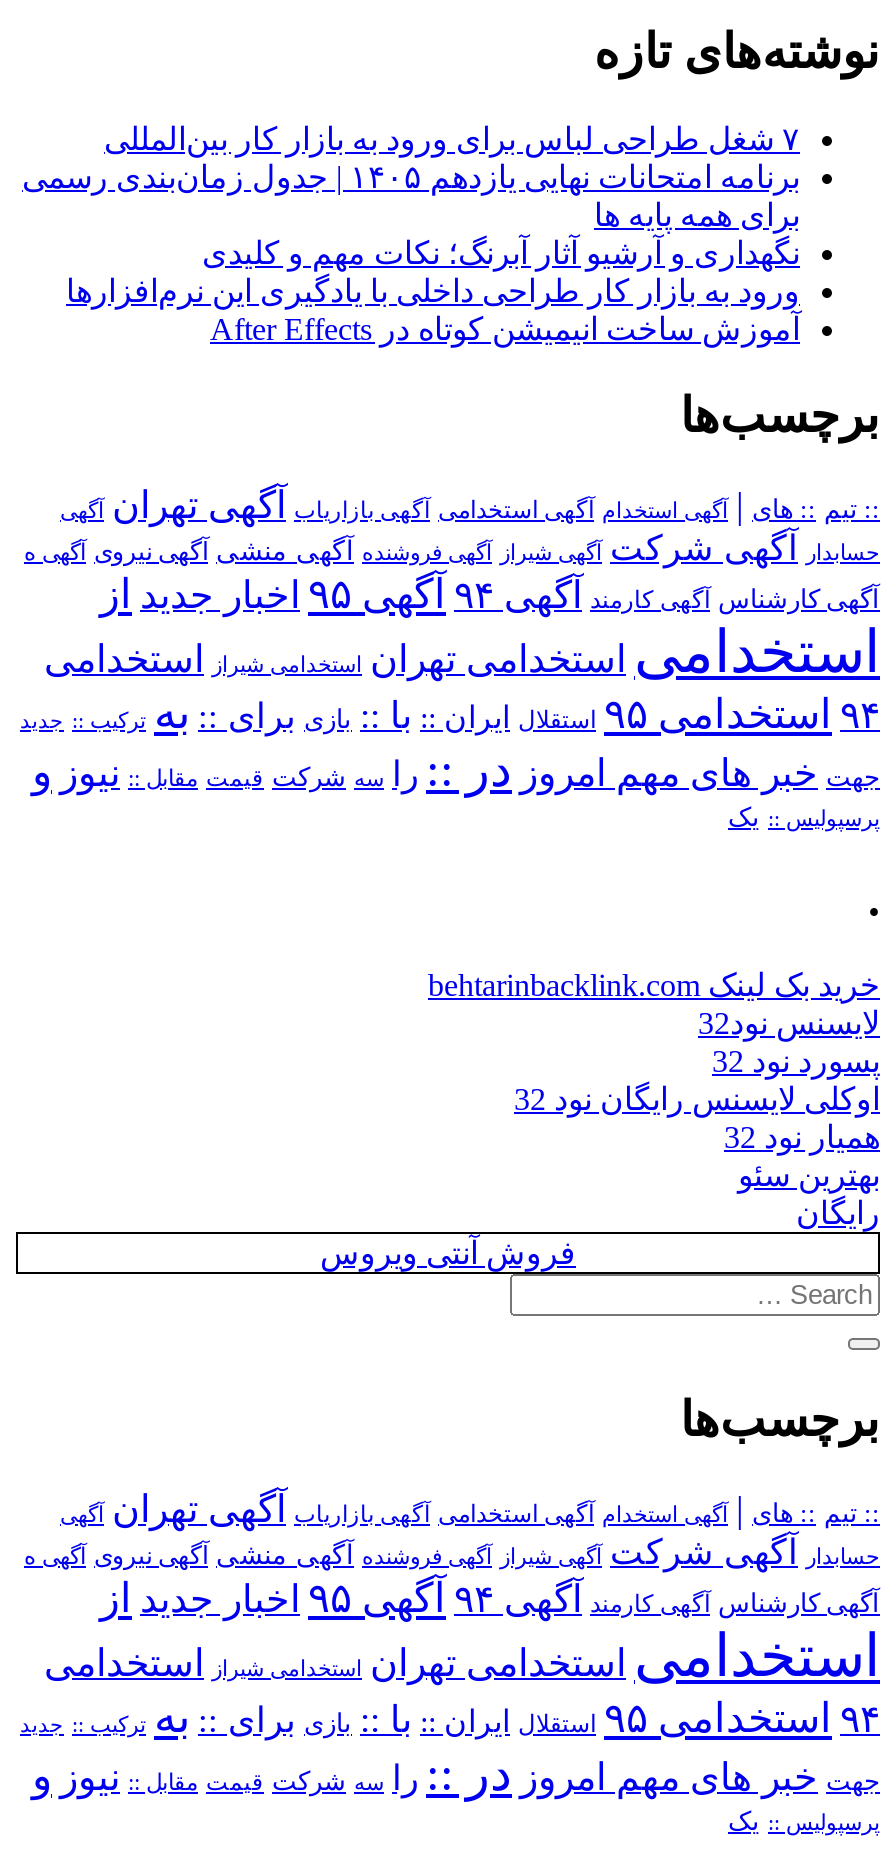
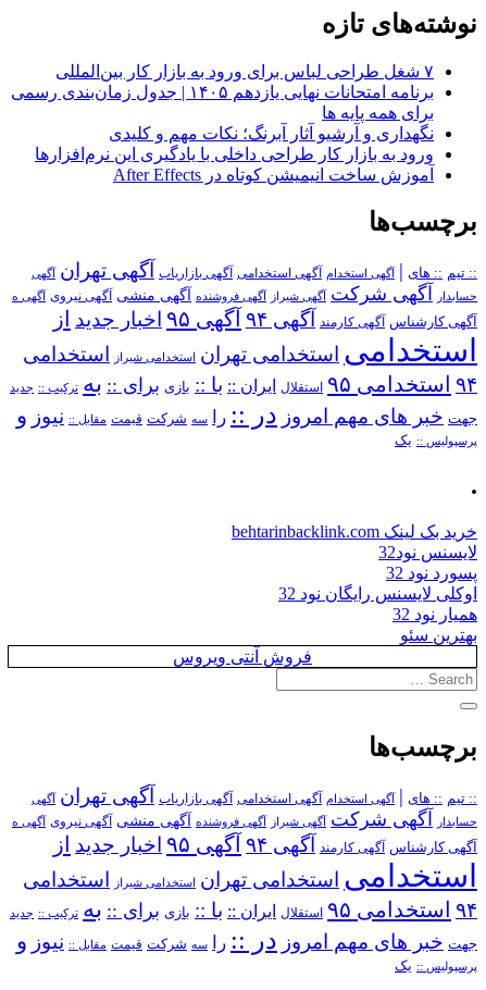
- رایگان
